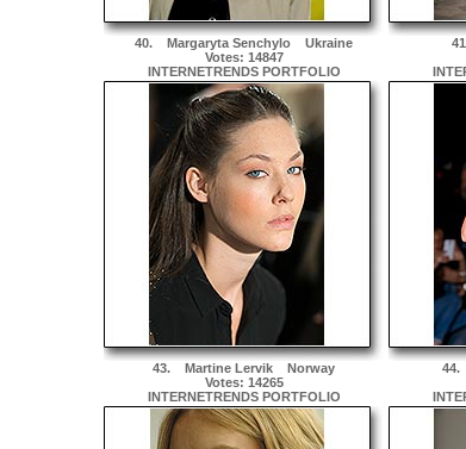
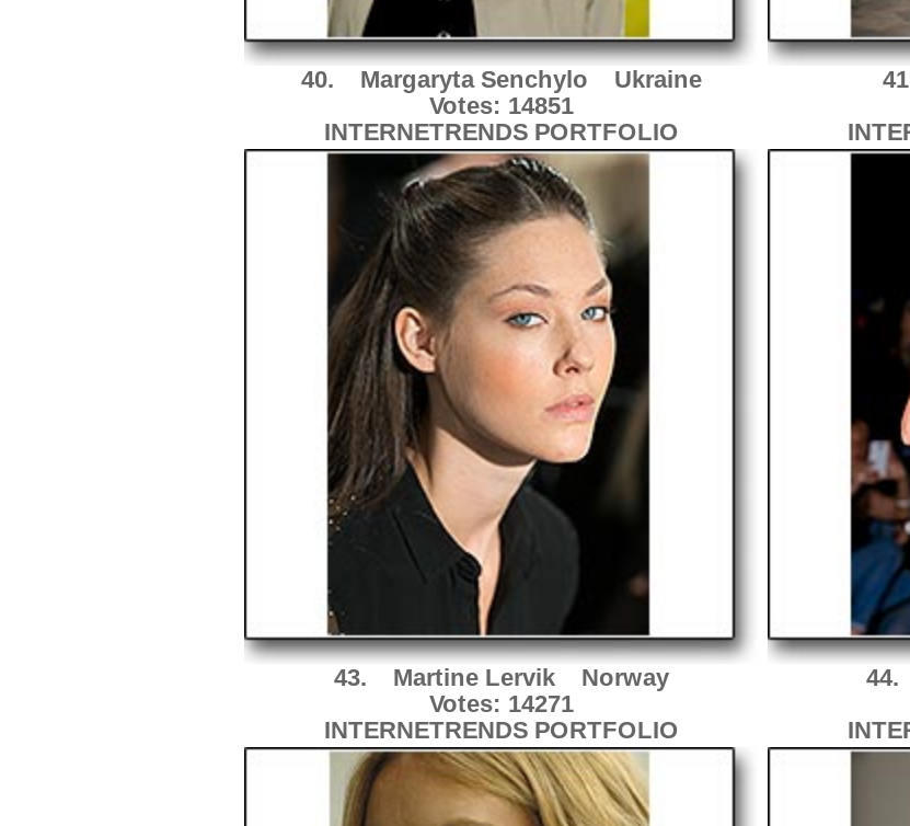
- Votes: 14847
+ Votes: 14851

- Votes: 14265
+ Votes: 14271
